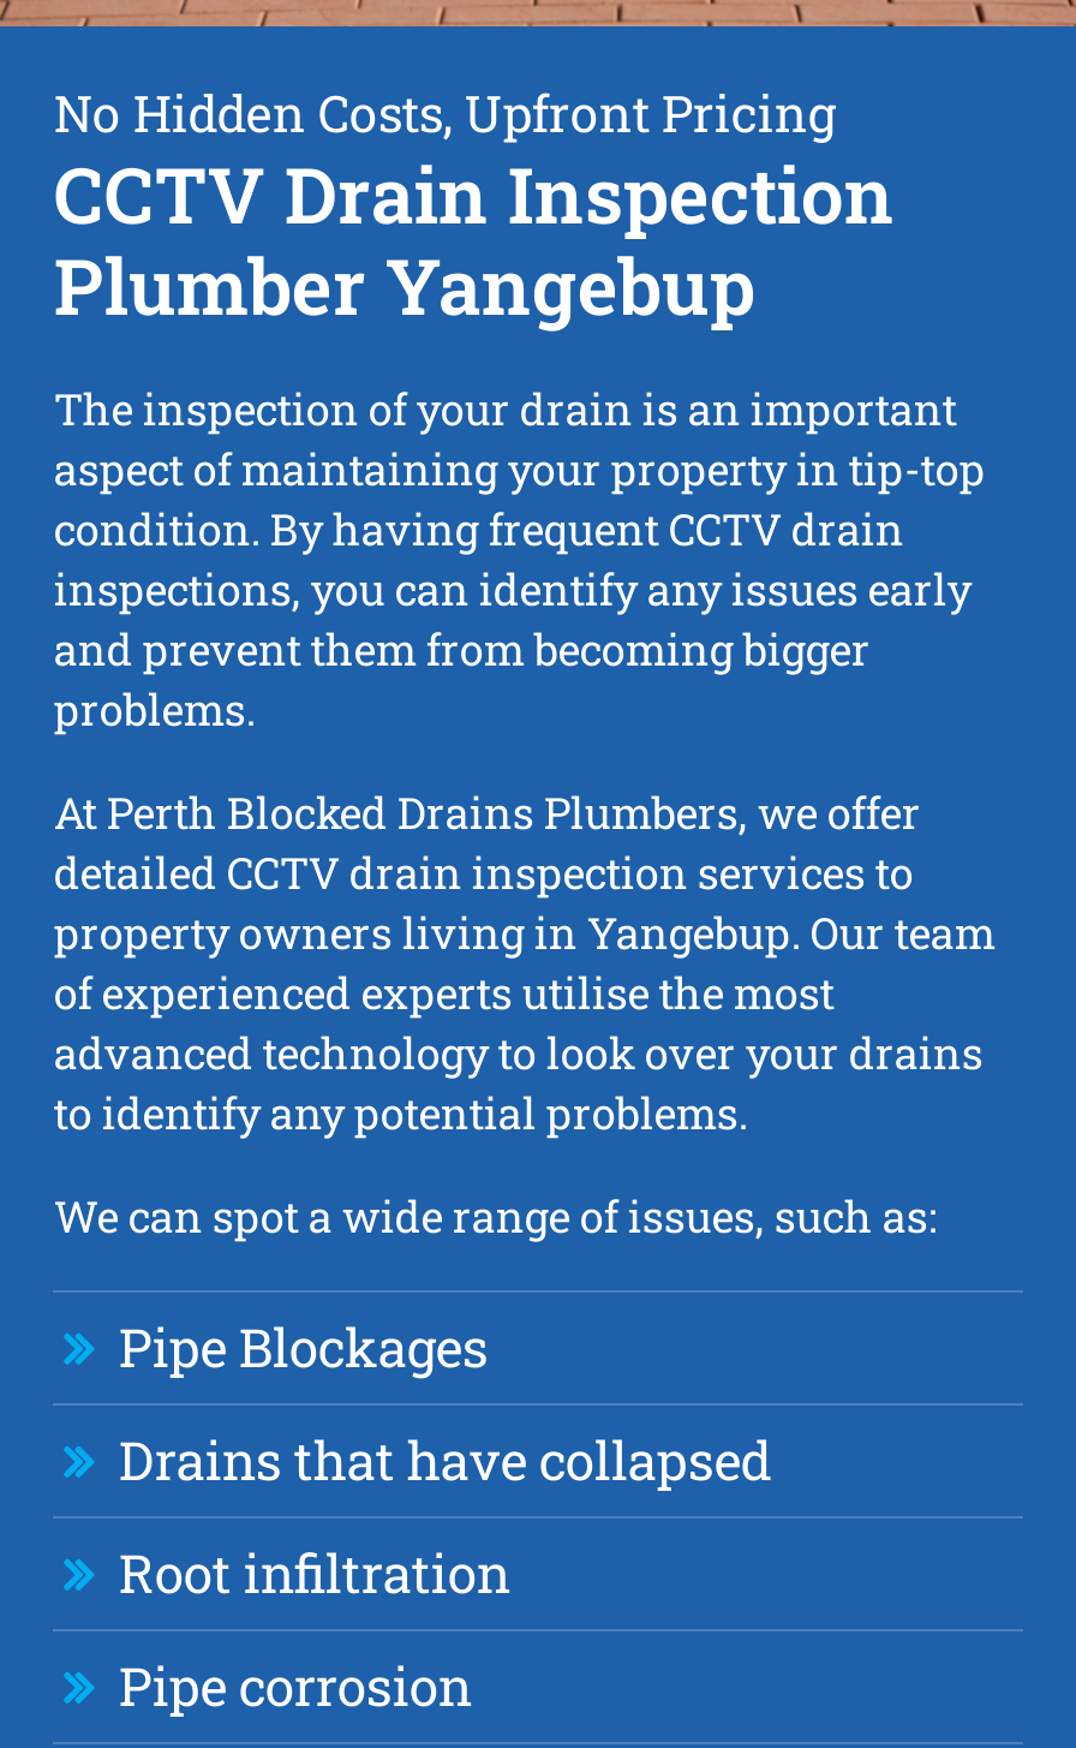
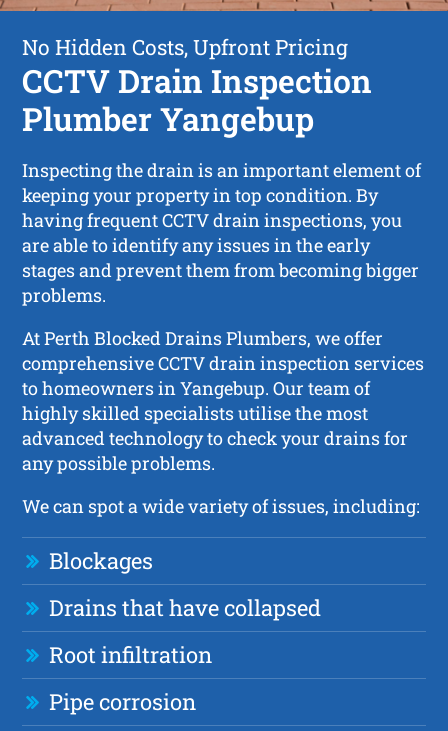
- The inspection of your drain is an important
- aspect of maintaining your property in tip-top
- condition. By having frequent CCTV drain
- inspections, you can identify any issues early
- and prevent them from becoming bigger
+ Inspecting the drain is an important element of
+ keeping your property in top condition. By
+ having frequent CCTV drain inspections, you
+ are able to identify any issues in the early
+ stages and prevent them from becoming bigger

- detailed CCTV drain inspection services to
- property owners living in Yangebup. Our team
- of experienced experts utilise the most
- advanced technology to look over your drains
- to identify any potential problems.
+ comprehensive CCTV drain inspection services
+ to homeowners in Yangebup. Our team of
+ highly skilled specialists utilise the most
+ advanced technology to check your drains for
+ any possible problems.

- We can spot a wide range of issues, such as:
+ We can spot a wide variety of issues, including:

- Pipe Blockages
+ Blockages
